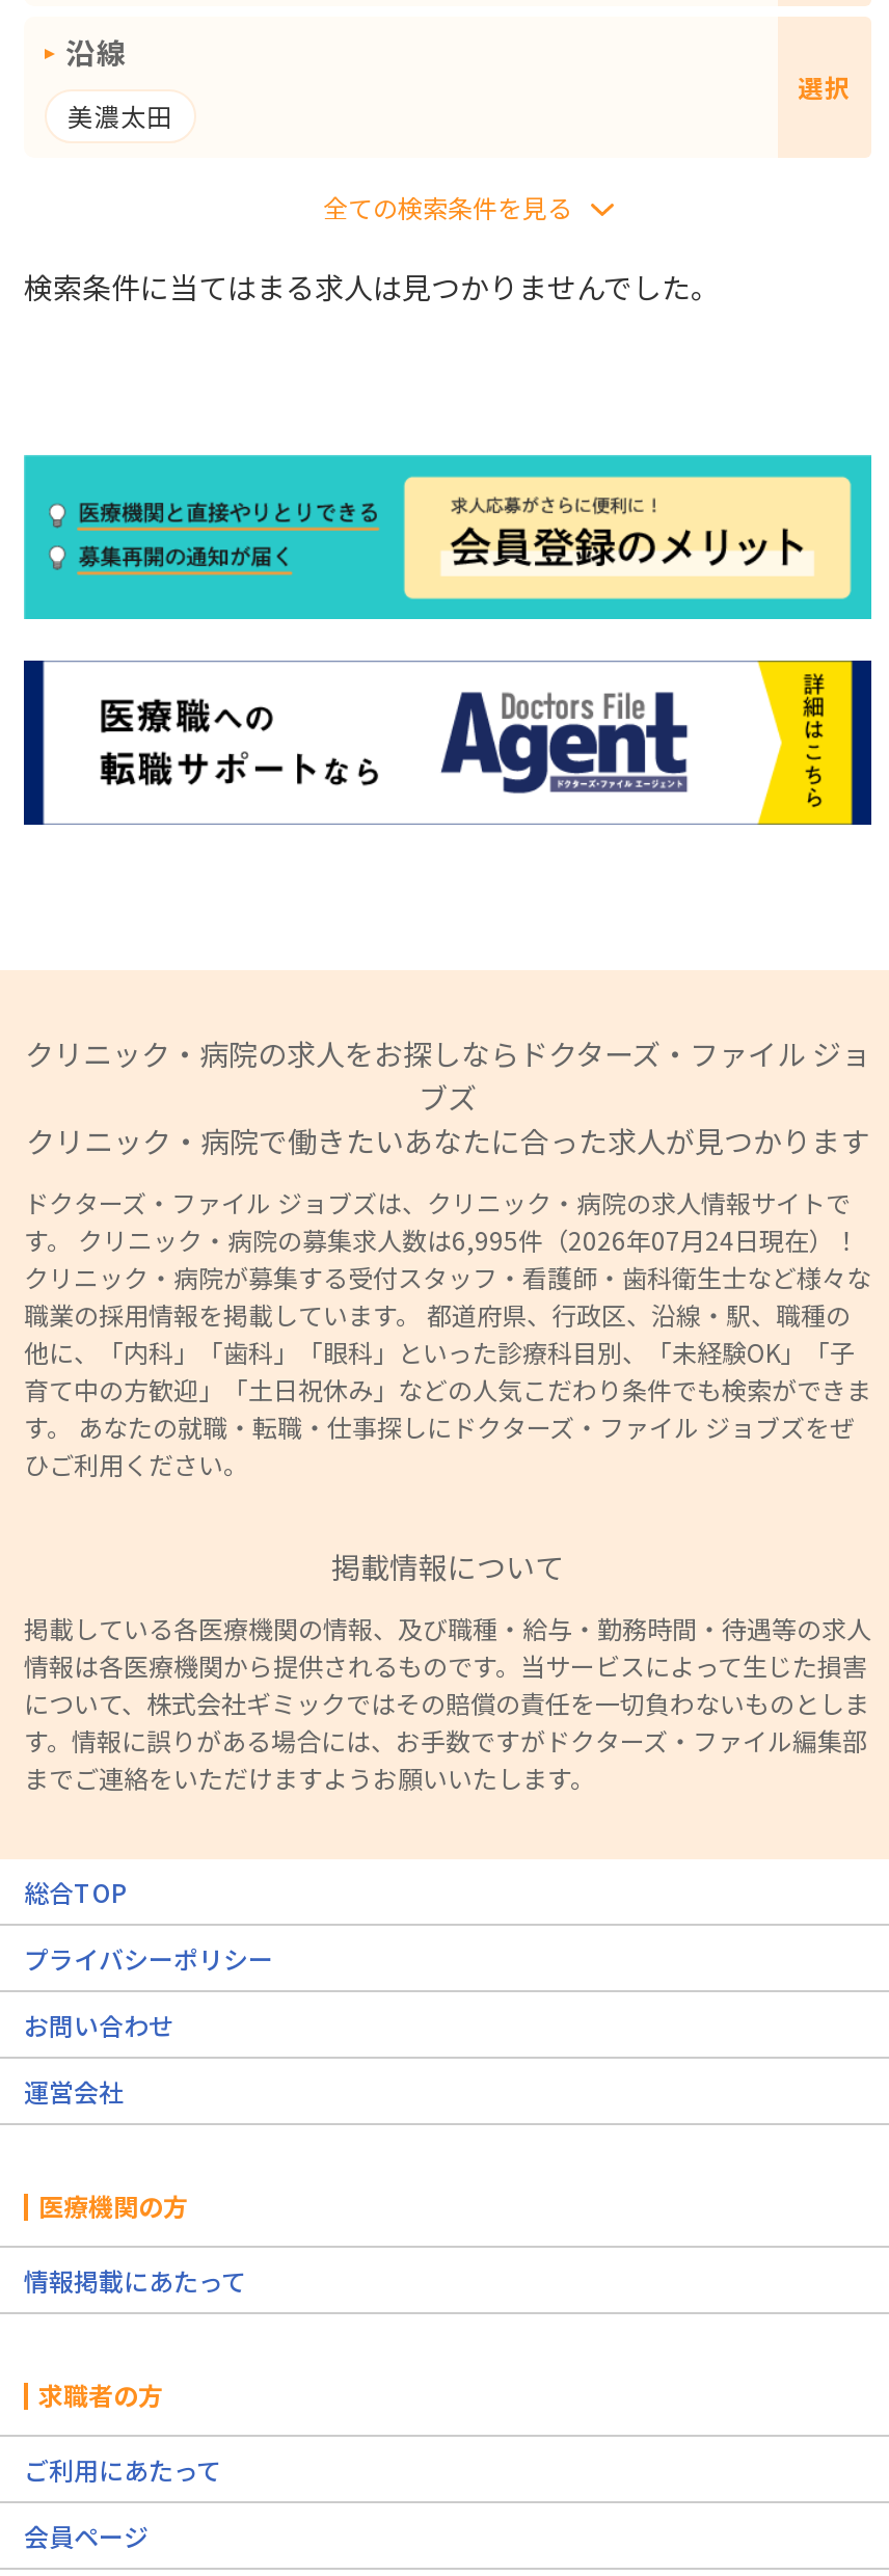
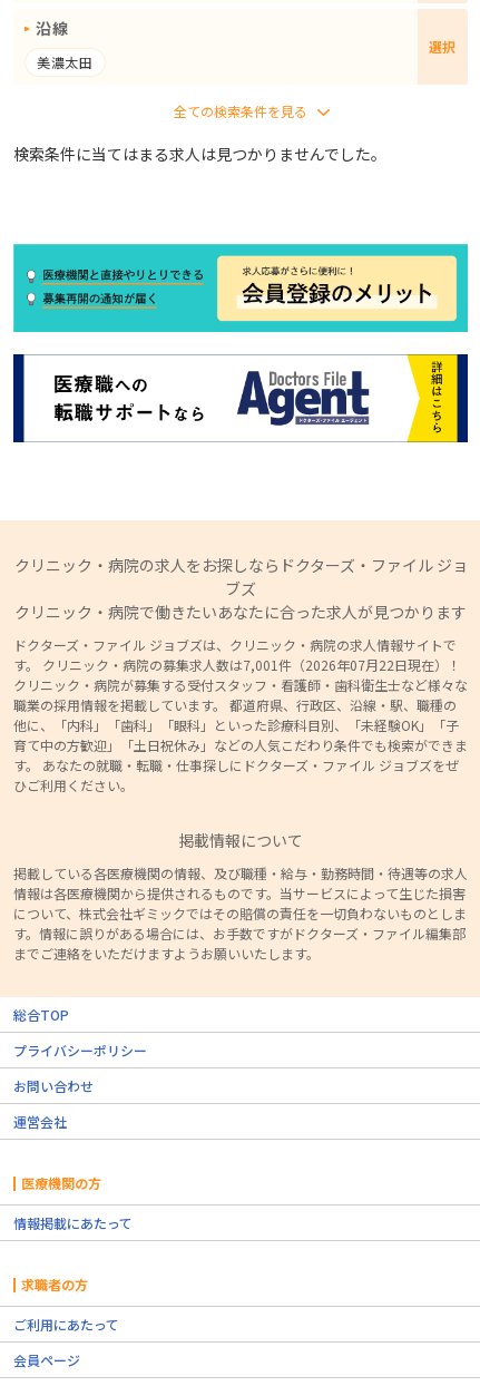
- す。 クリニック・病院の募集求人数は6,995件（2026年07月24日現在）！
+ す。 クリニック・病院の募集求人数は7,001件（2026年07月22日現在）！
